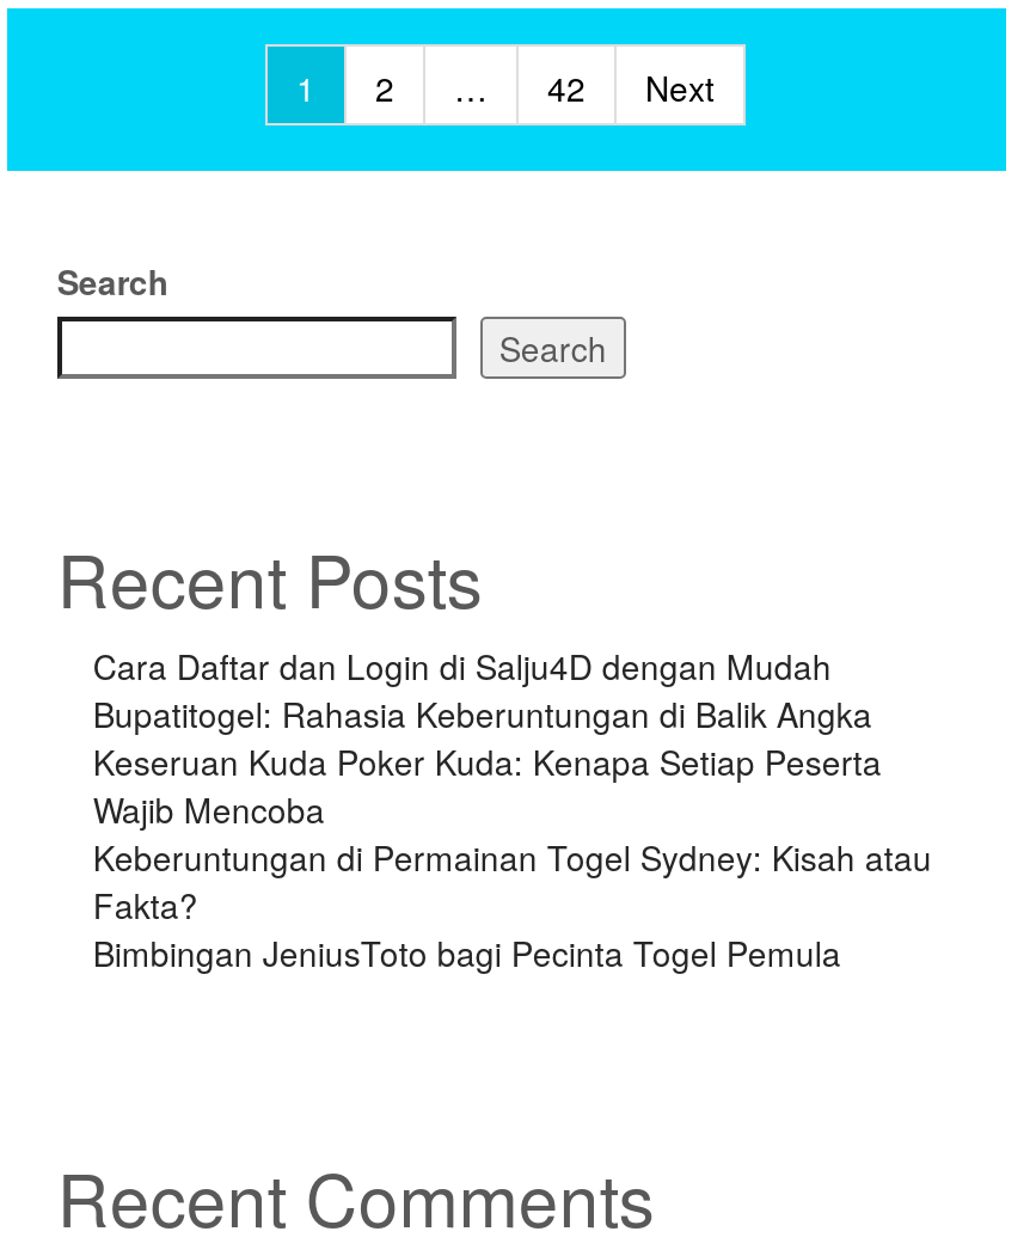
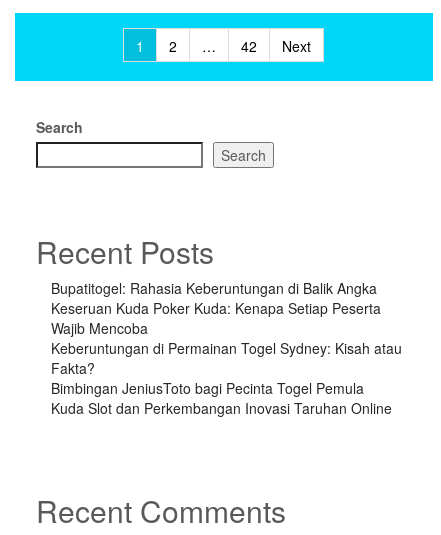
- Cara Daftar dan Login di Salju4D dengan Mudah

moved up: Bupatitogel: Rahasia Keberuntungan di Balik Angka | Keseruan Kuda Poker Kuda: Kenapa Setiap Peserta | Wajib Mencoba | Keberuntungan di Permainan Togel Sydney: Kisah atau | Fakta? | Bimbingan JeniusToto bagi Pecinta Togel Pemula

+ Kuda Slot dan Perkembangan Inovasi Taruhan Online
